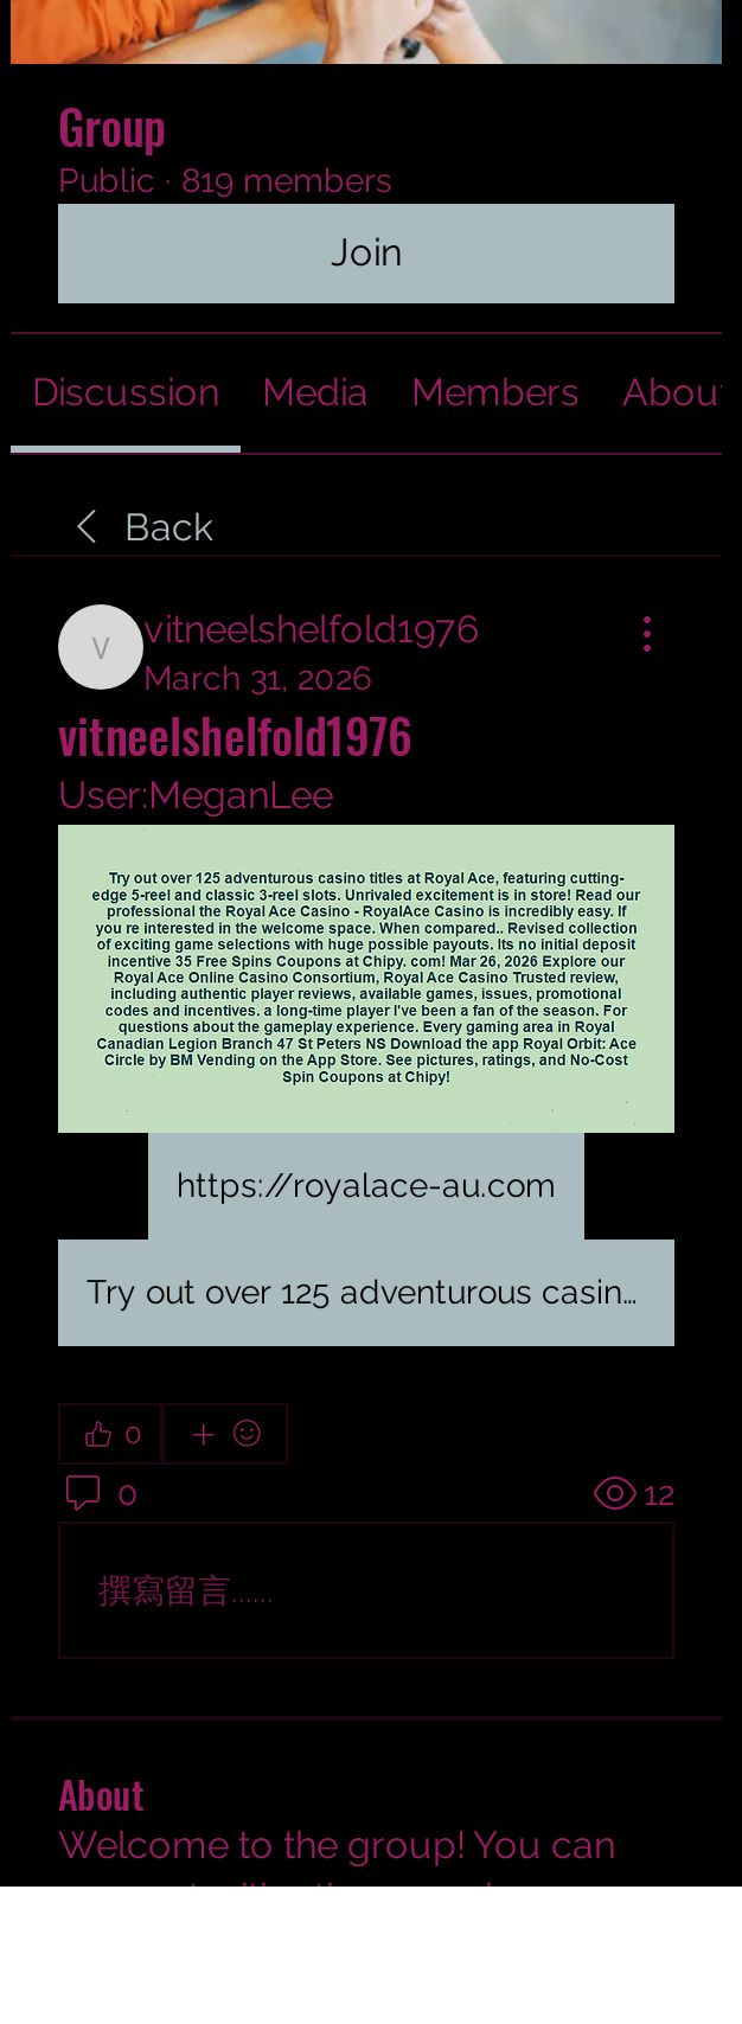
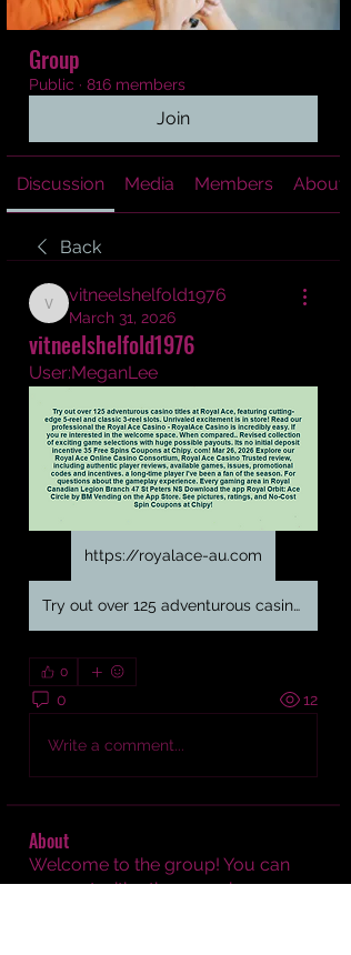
- Public · 819 members
+ Public · 816 members

- 撰寫留言......
+ Write a comment...
